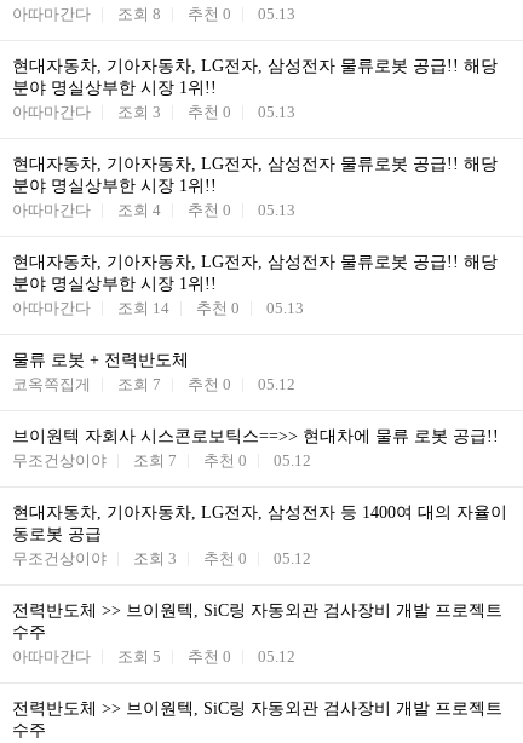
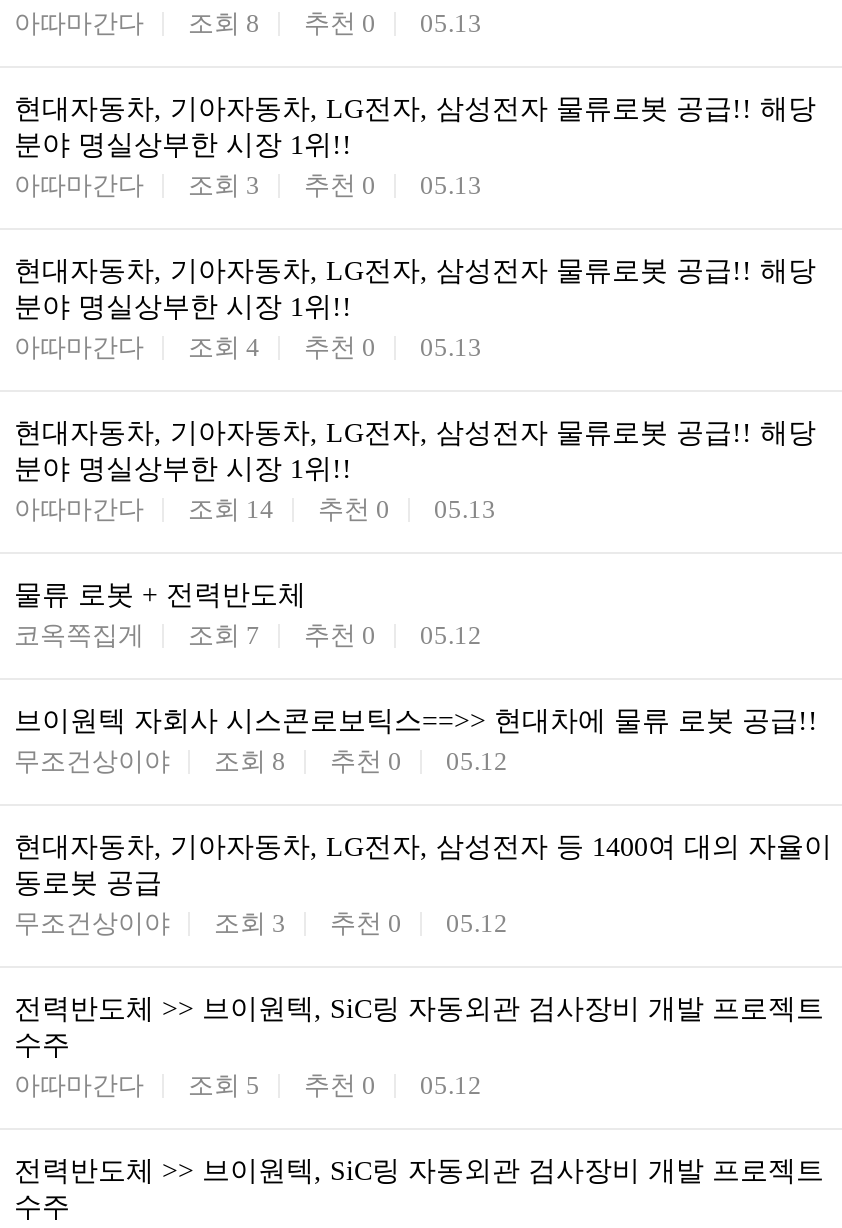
- 무조건상이야 조회 7 추천 0 05.12
+ 무조건상이야 조회 8 추천 0 05.12
